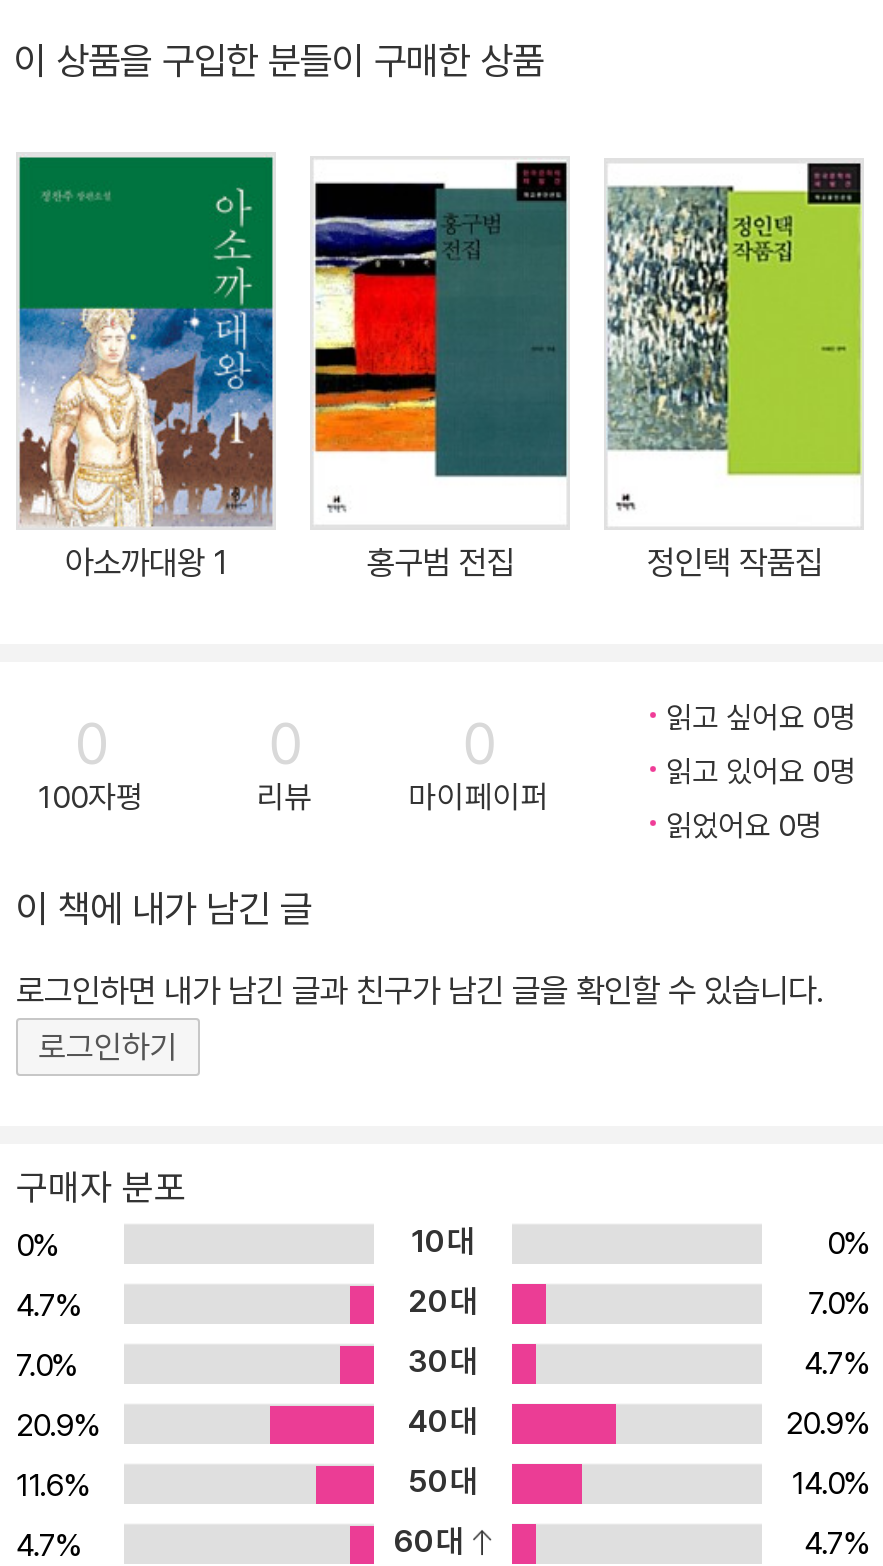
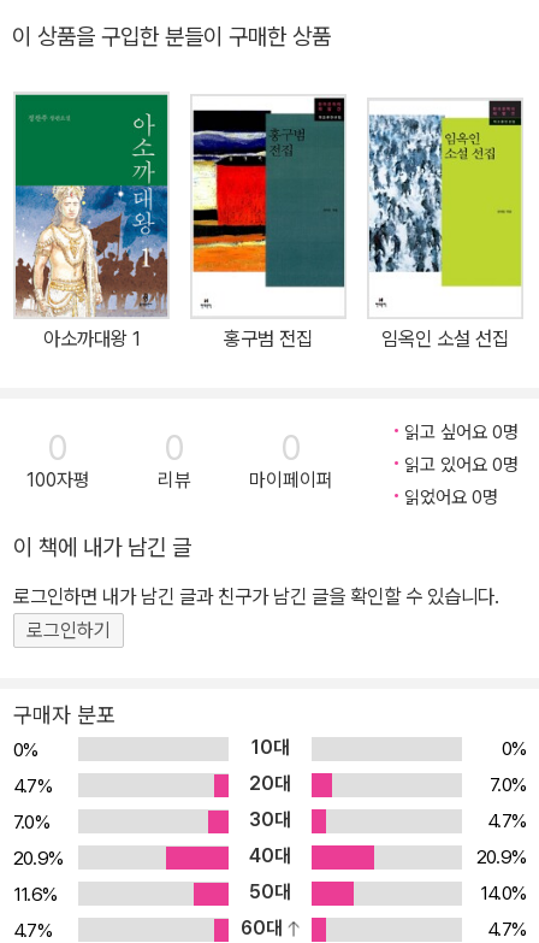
- 정인택 작품집
+ 임옥인 소설 선집
